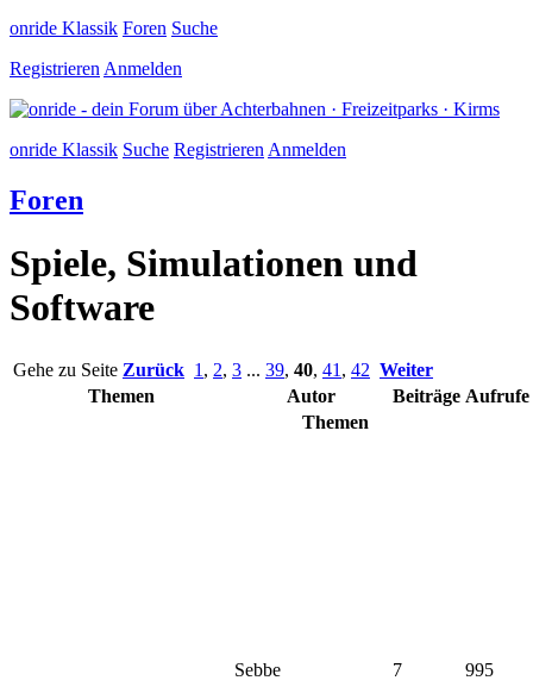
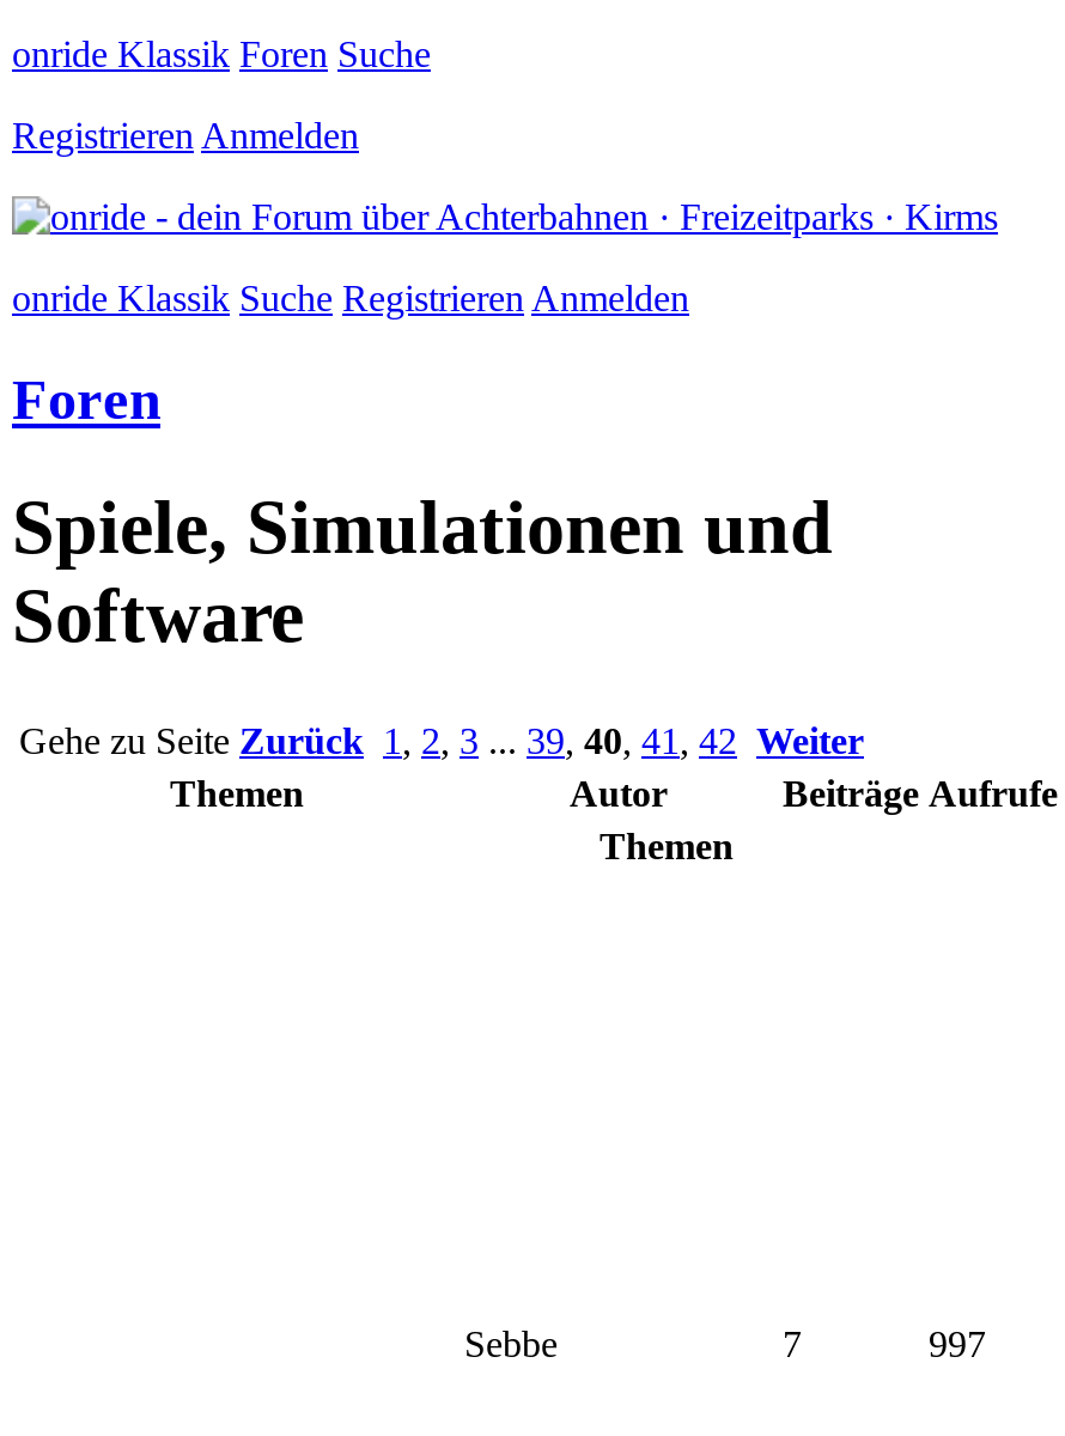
- 995
+ 997
